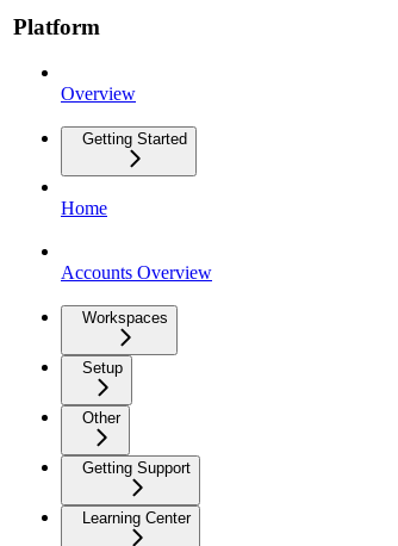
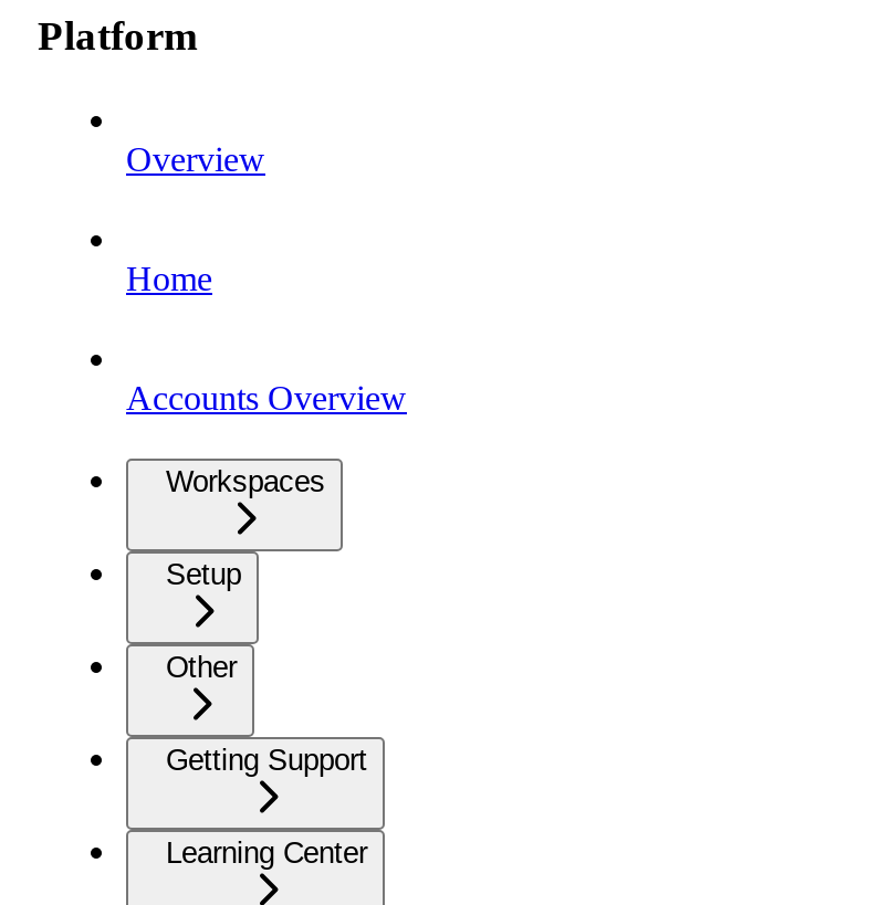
- Getting Started
